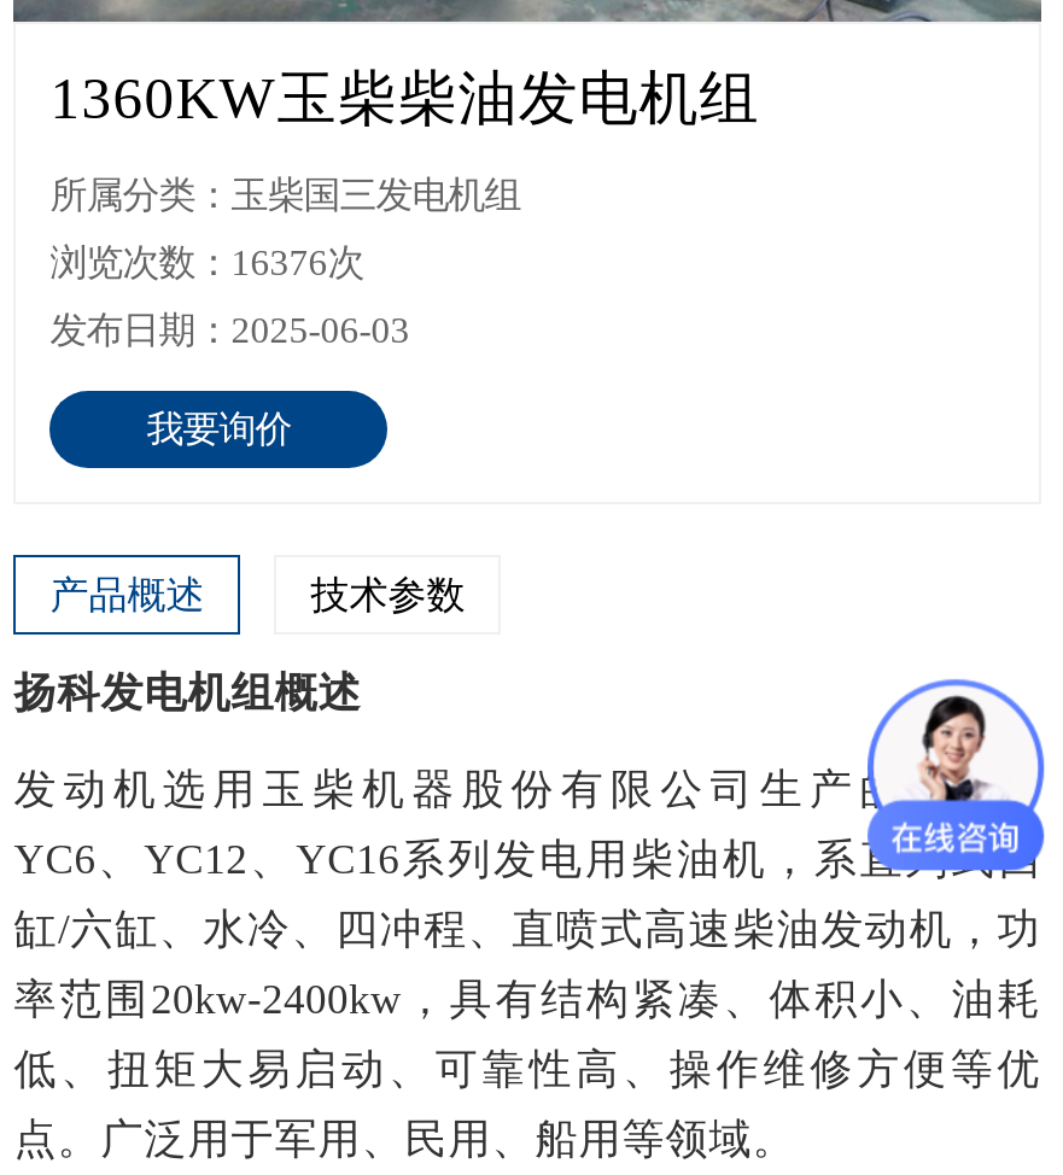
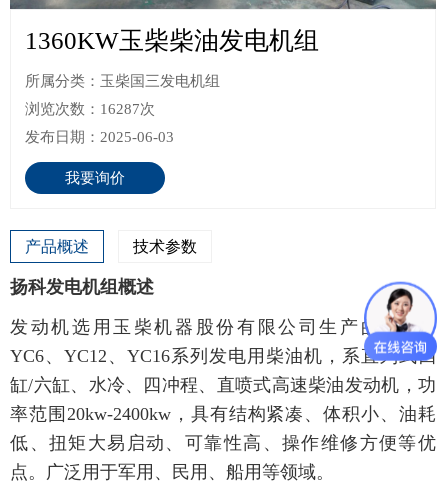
- 浏览次数：16376次
+ 浏览次数：16287次
